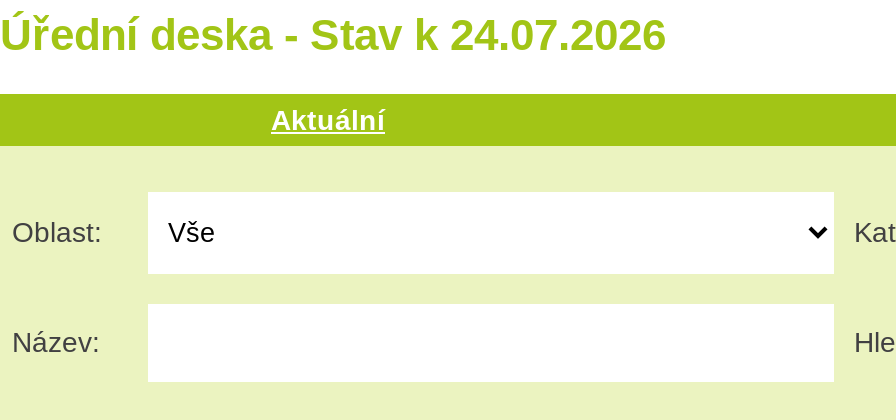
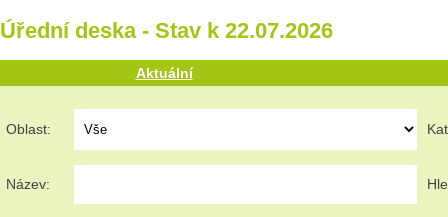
- Úřední deska - Stav k 24.07.2026
+ Úřední deska - Stav k 22.07.2026
